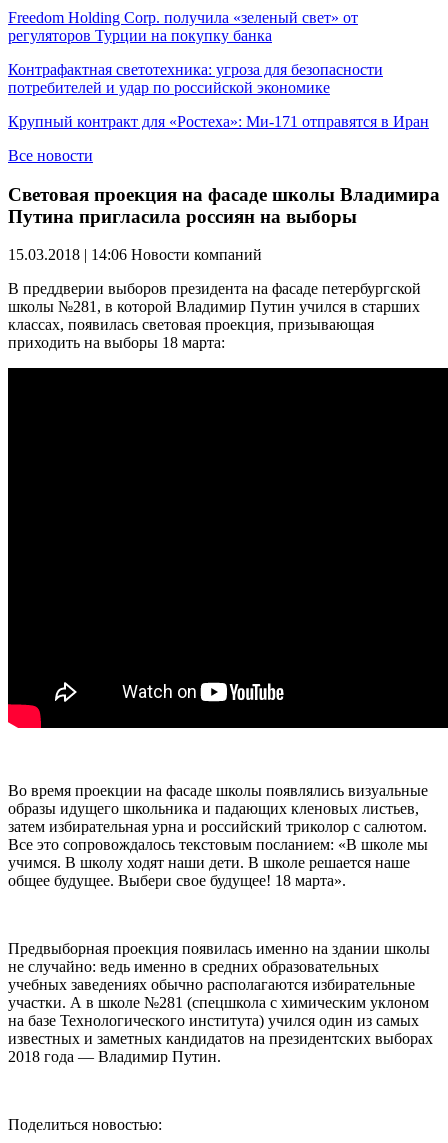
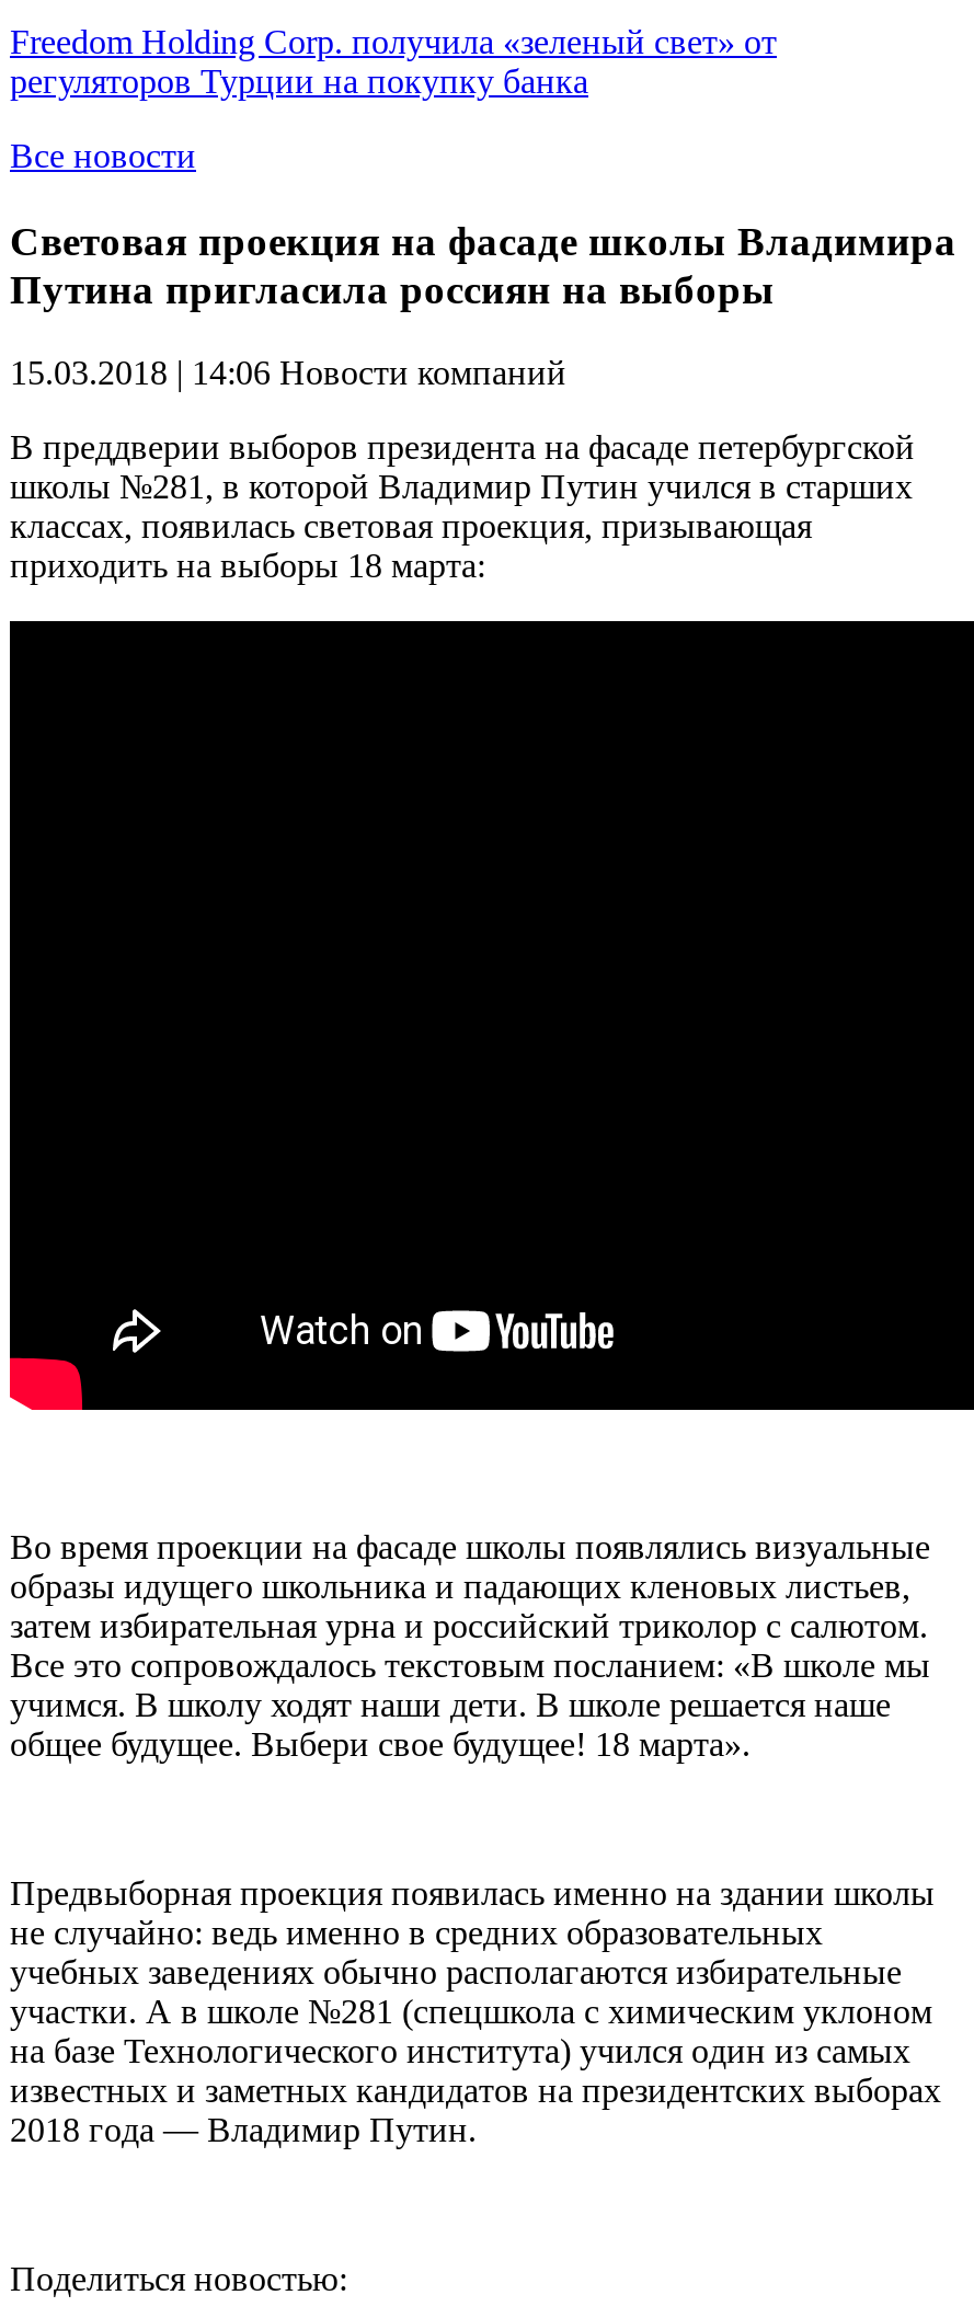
- Контрафактная светотехника: угроза для безопасности
- потребителей и удар по российской экономике
- Крупный контракт для «Ростеха»: Ми-171 отправятся в Иран
